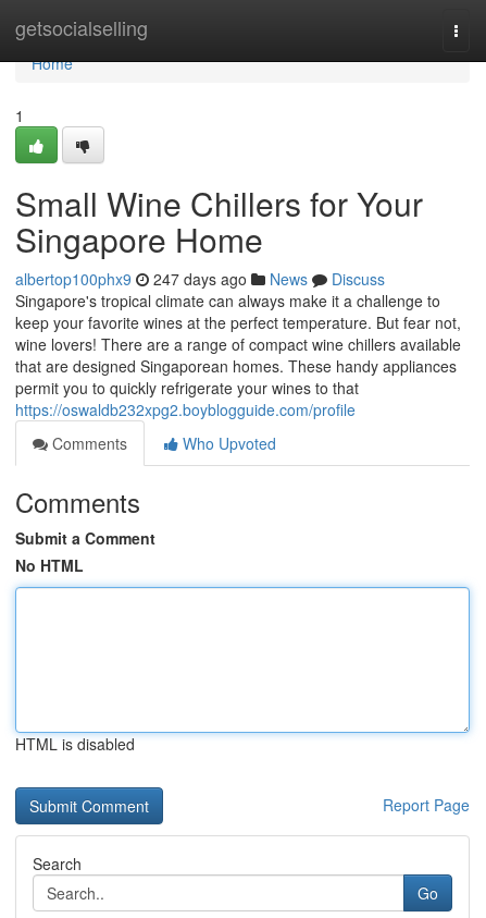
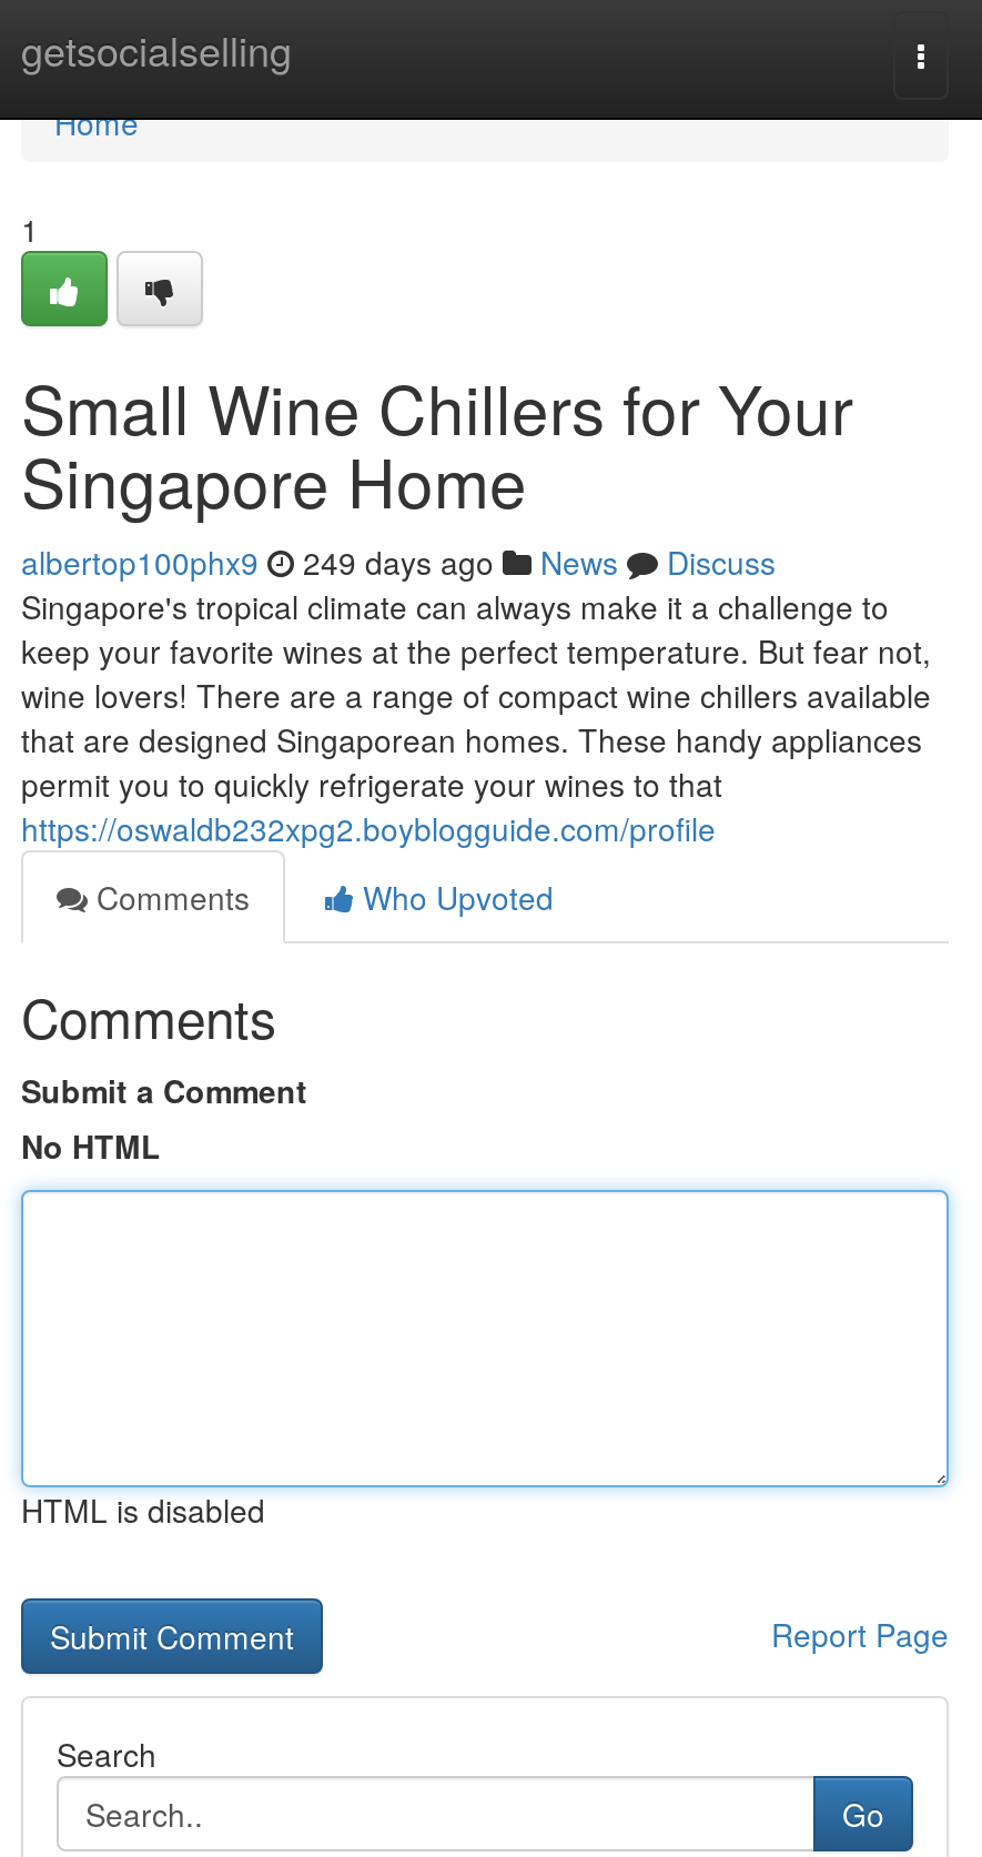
- albertop100phx9 247 days ago News Discuss
+ albertop100phx9 249 days ago News Discuss
